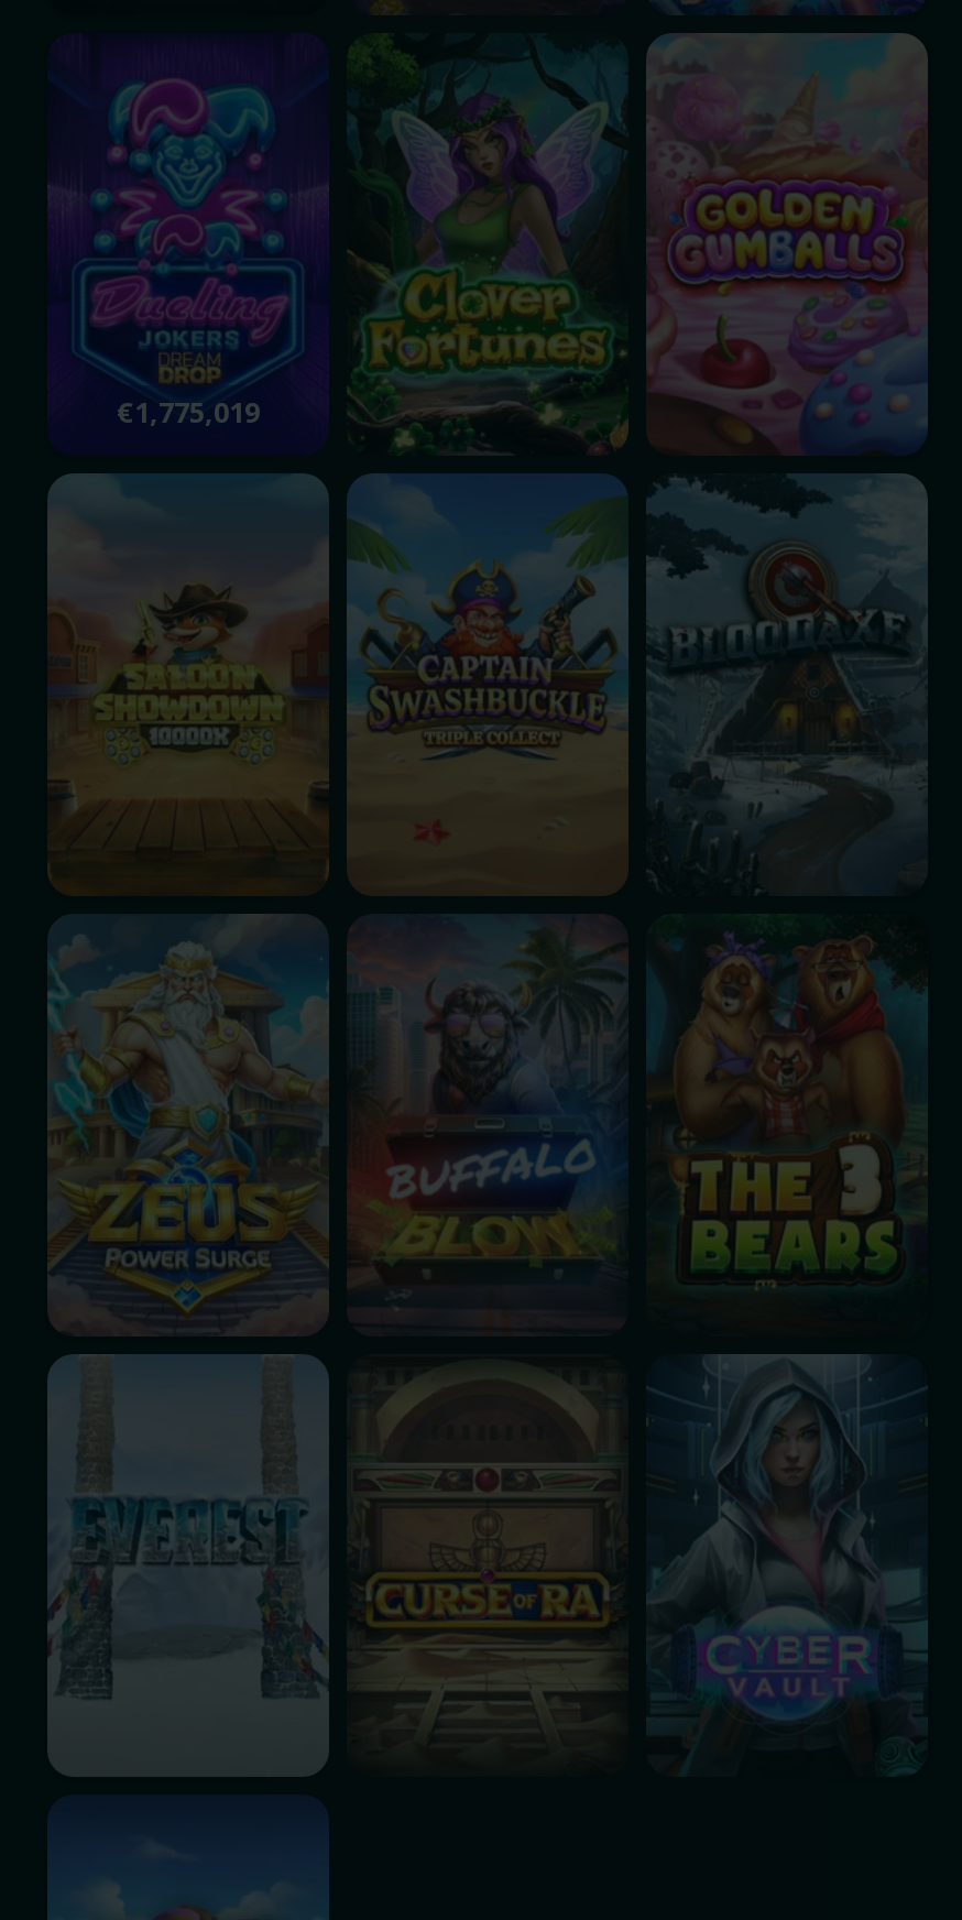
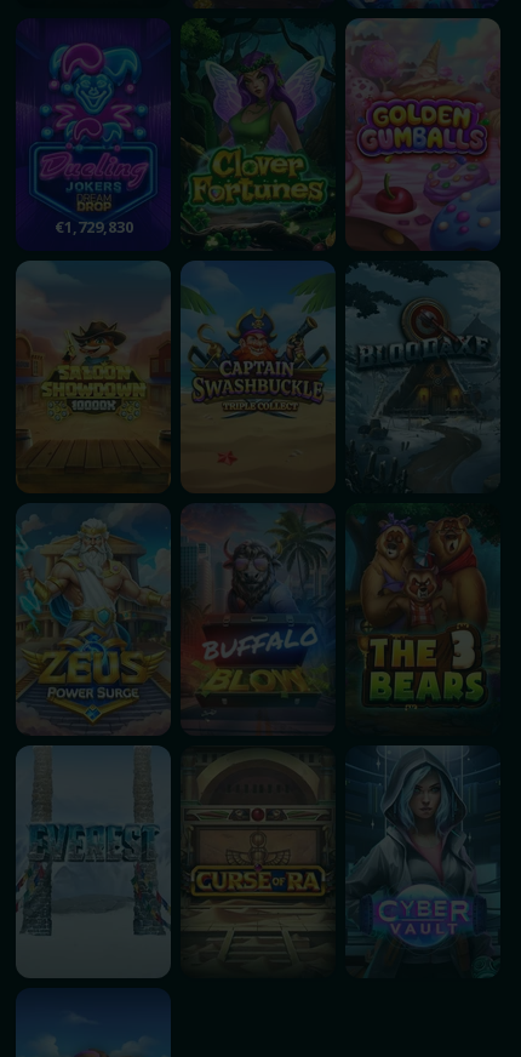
- €1,775,019
+ €1,729,830
